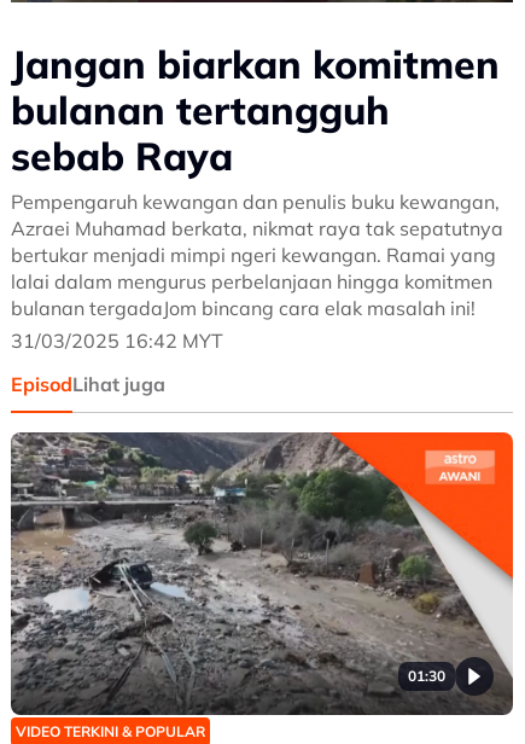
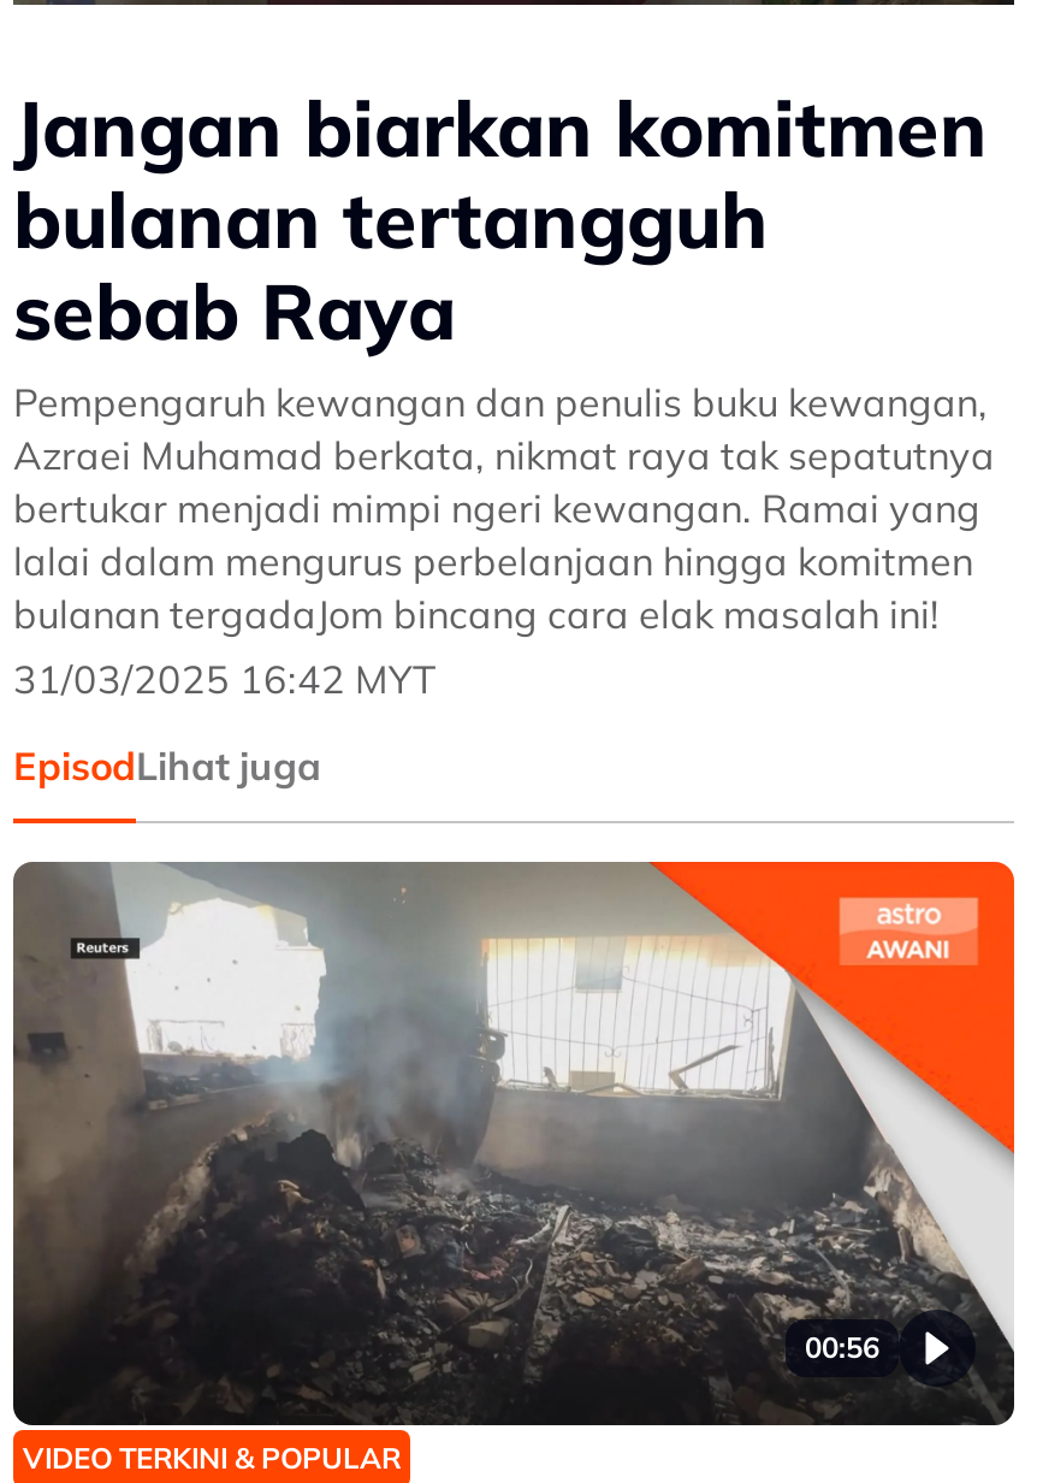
- [image]
- 01:30
+ [image]
+ 00:56
